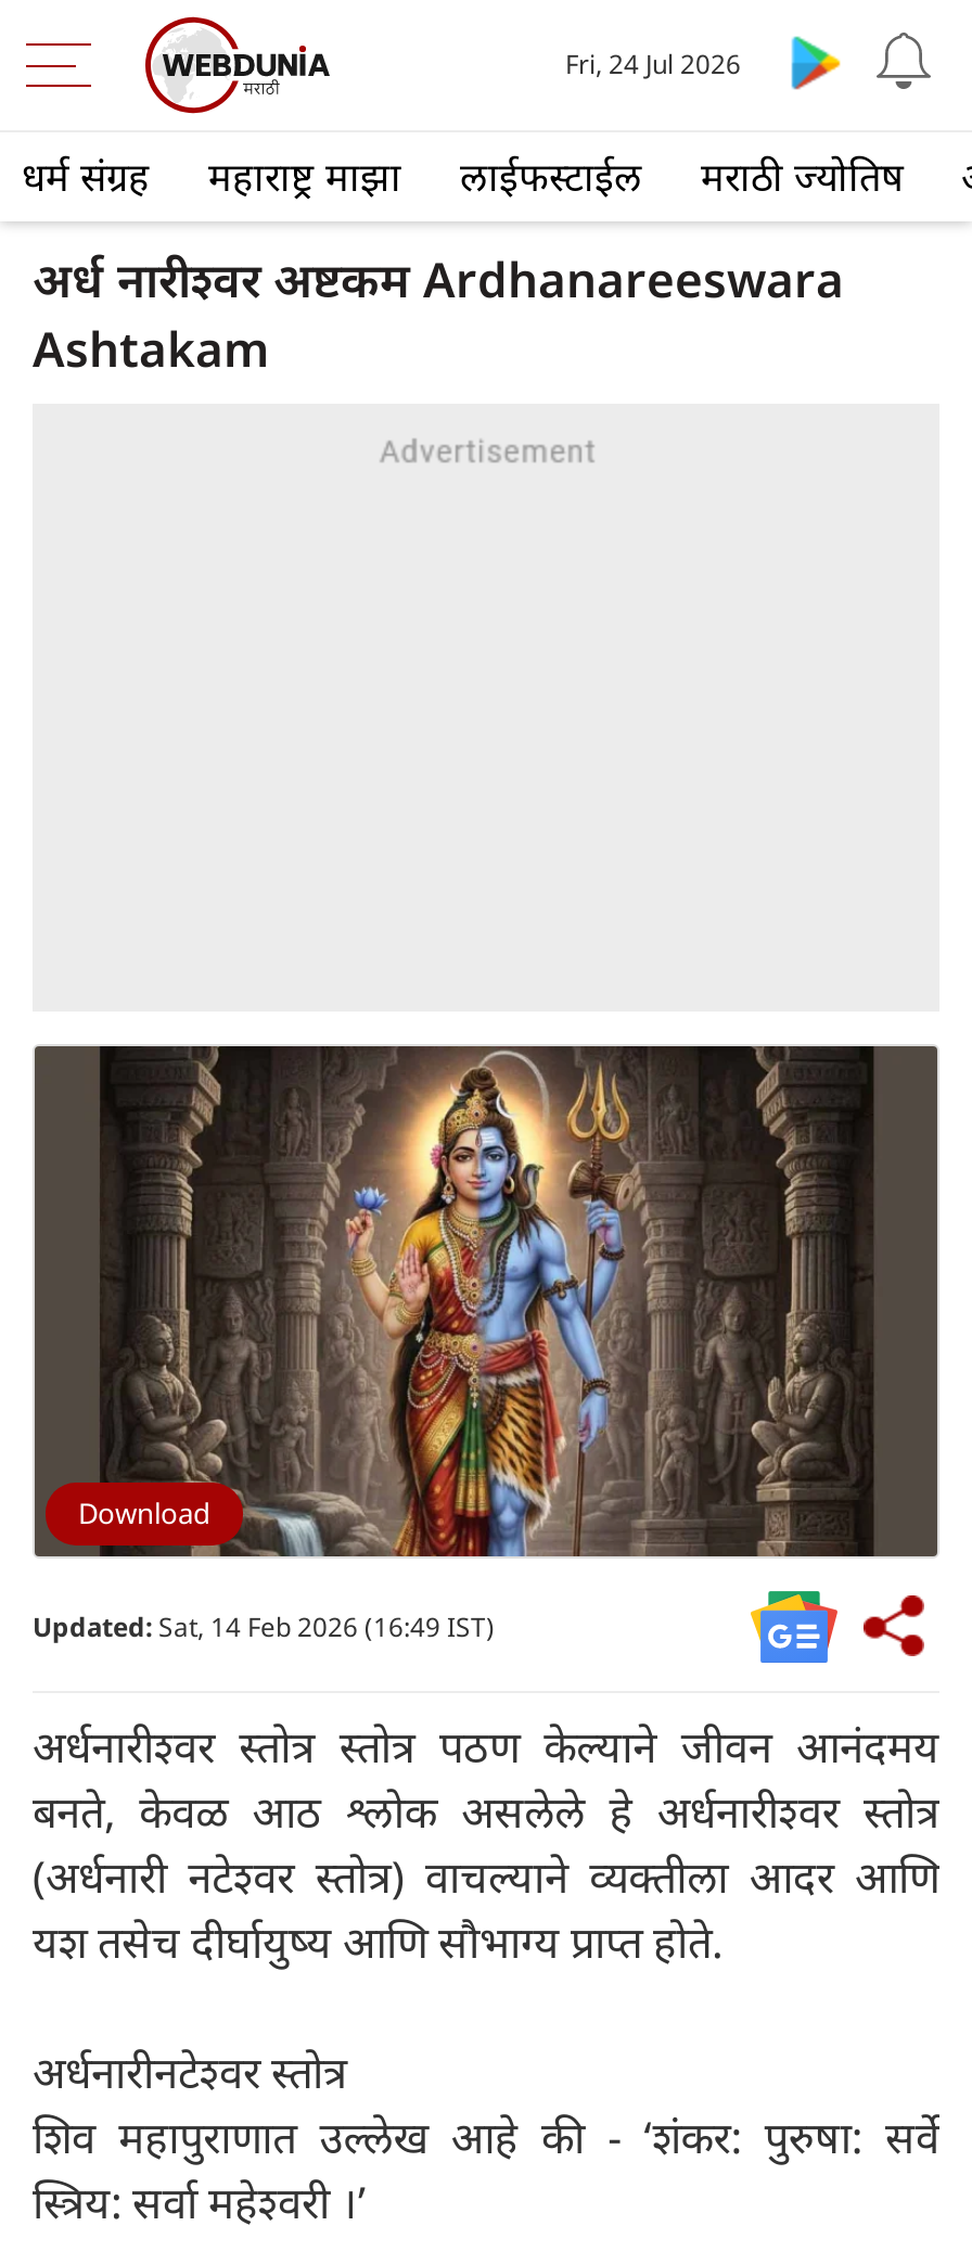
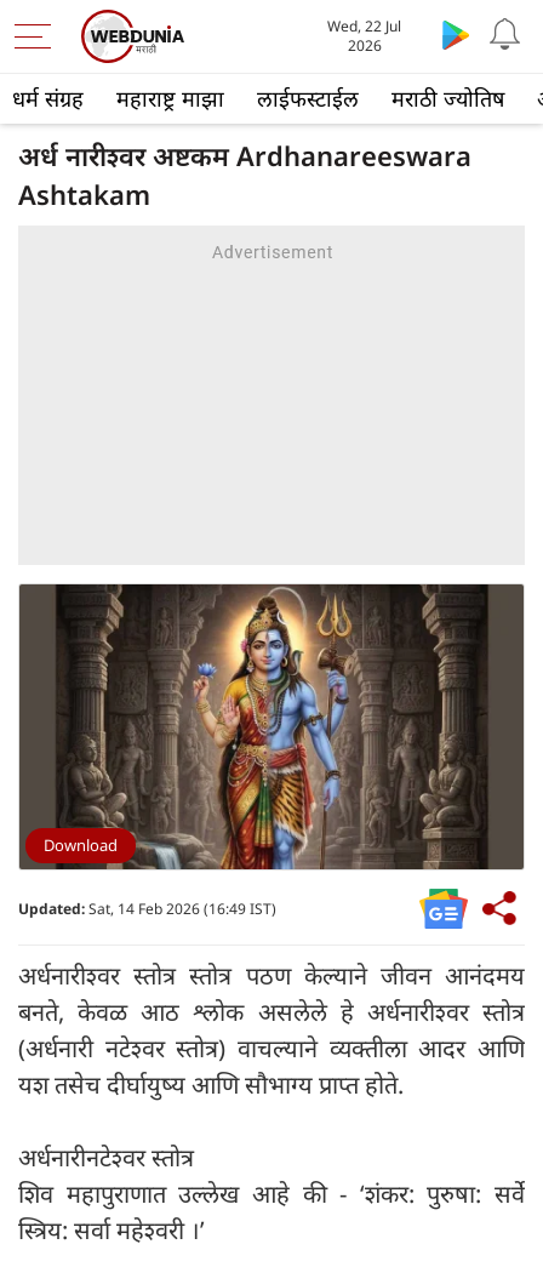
- Fri, 24 Jul 2026
+ Wed, 22 Jul
+ 2026
